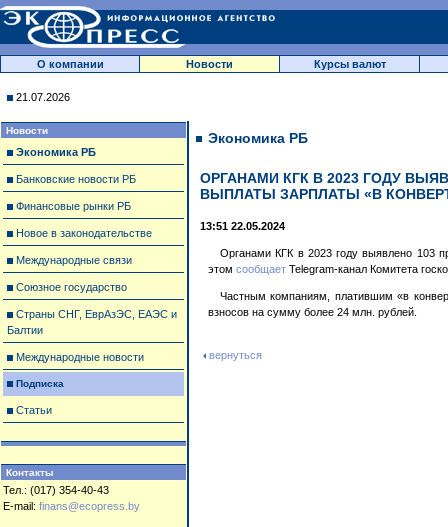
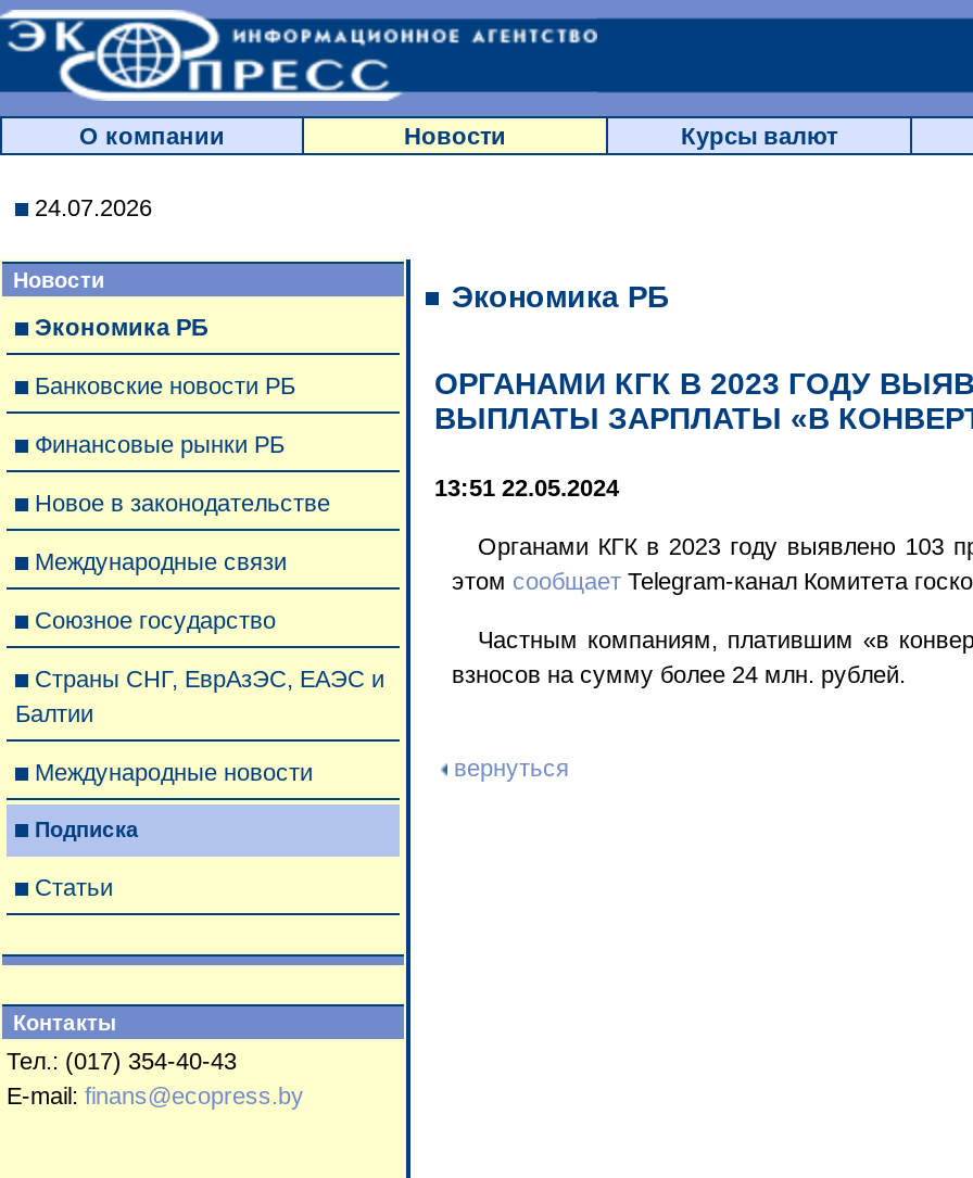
- 21.07.2026
+ 24.07.2026
